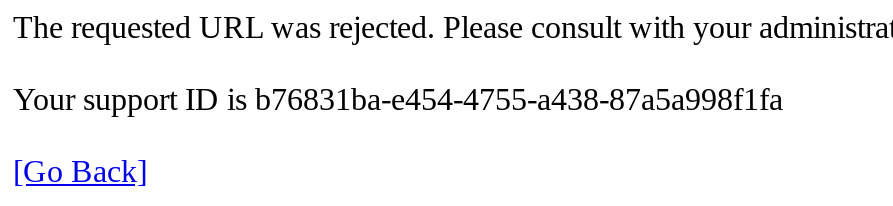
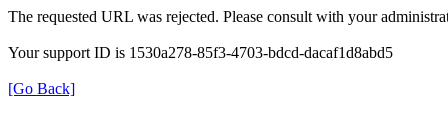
- Your support ID is b76831ba-e454-4755-a438-87a5a998f1fa
+ Your support ID is 1530a278-85f3-4703-bdcd-dacaf1d8abd5
